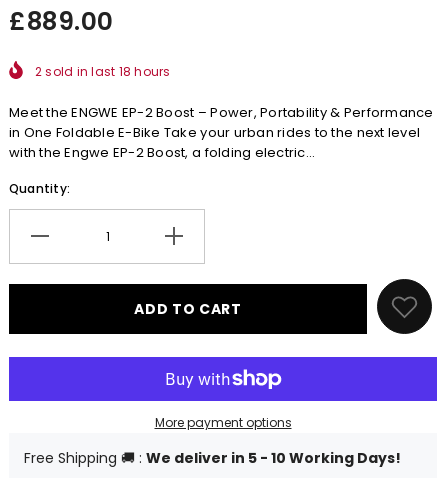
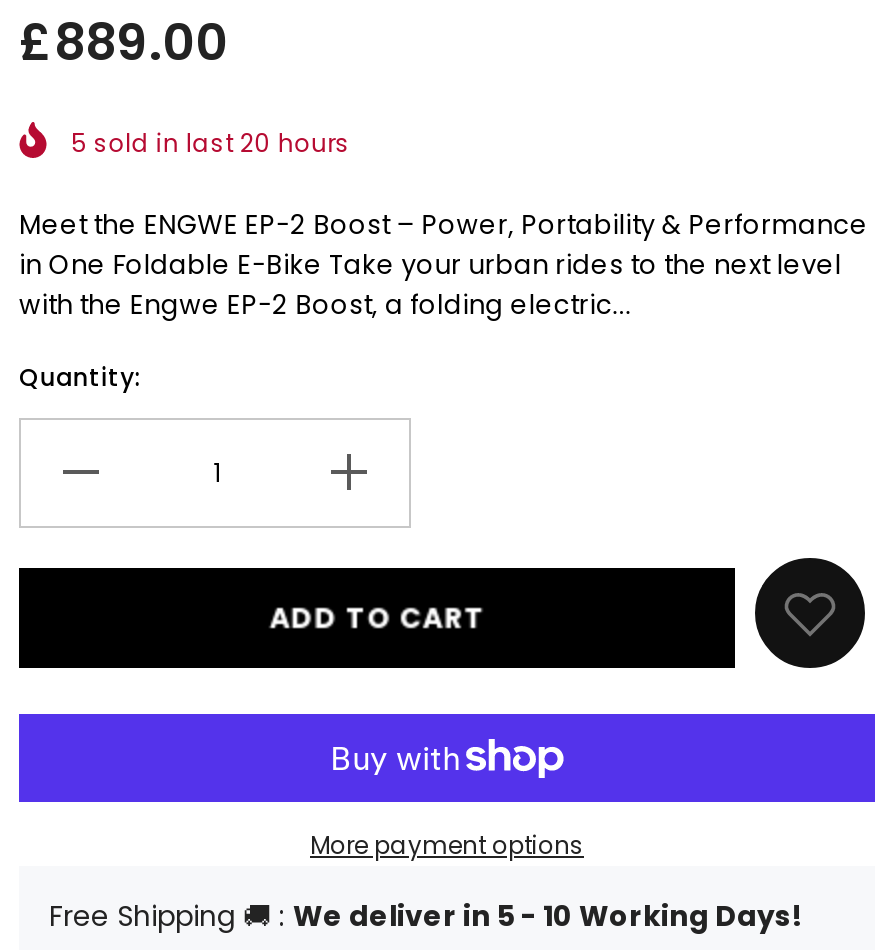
- 2 sold in last 18 hours
+ 5 sold in last 20 hours
